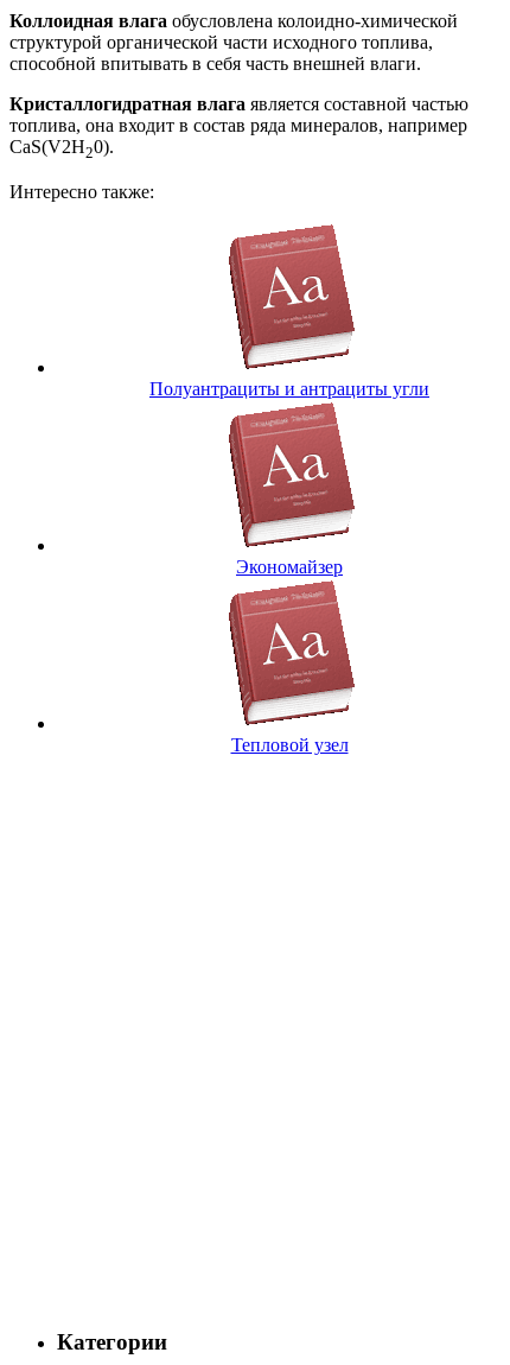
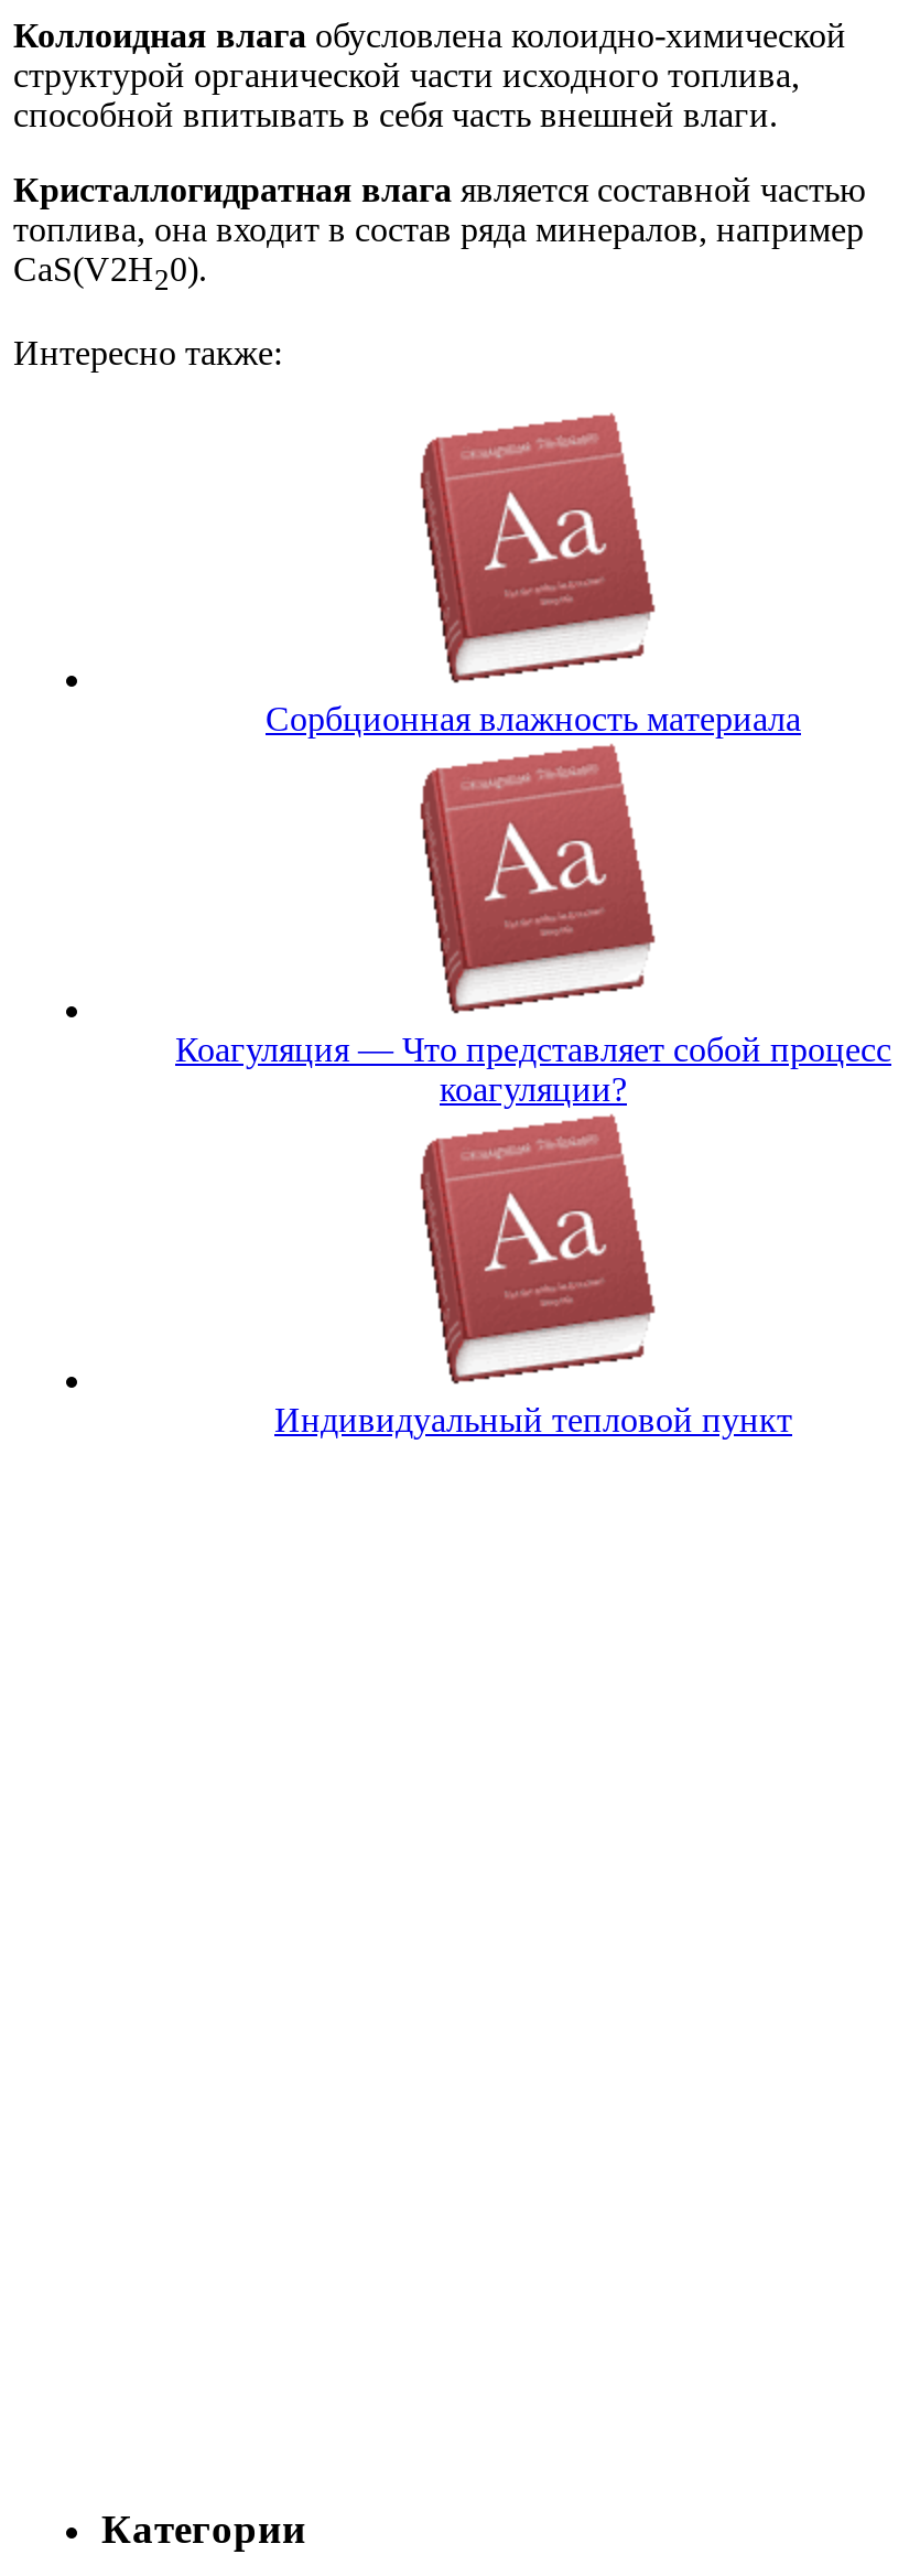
- Полуантрациты и антрациты угли
+ Сорбционная влажность материала

- Экономайзер
+ Коагуляция — Что представляет собой процесс
+ коагуляции?

- Тепловой узел
+ Индивидуальный тепловой пункт
